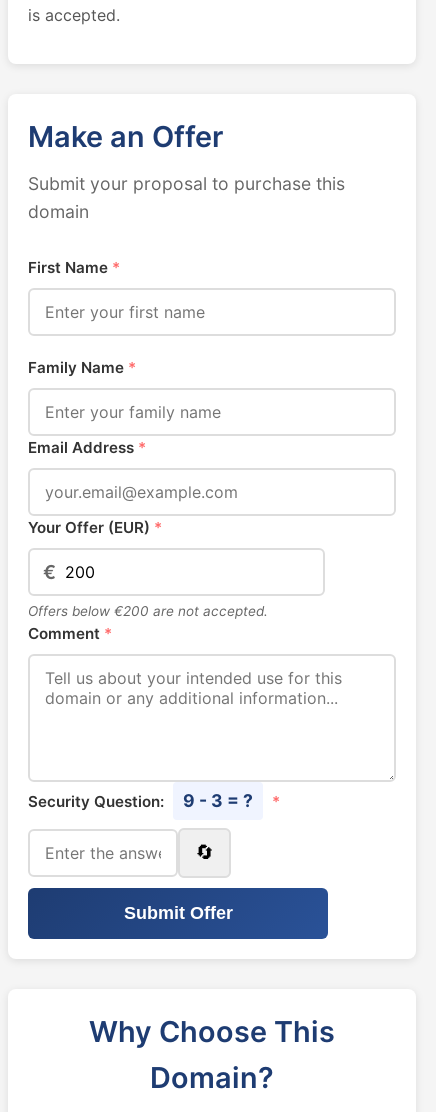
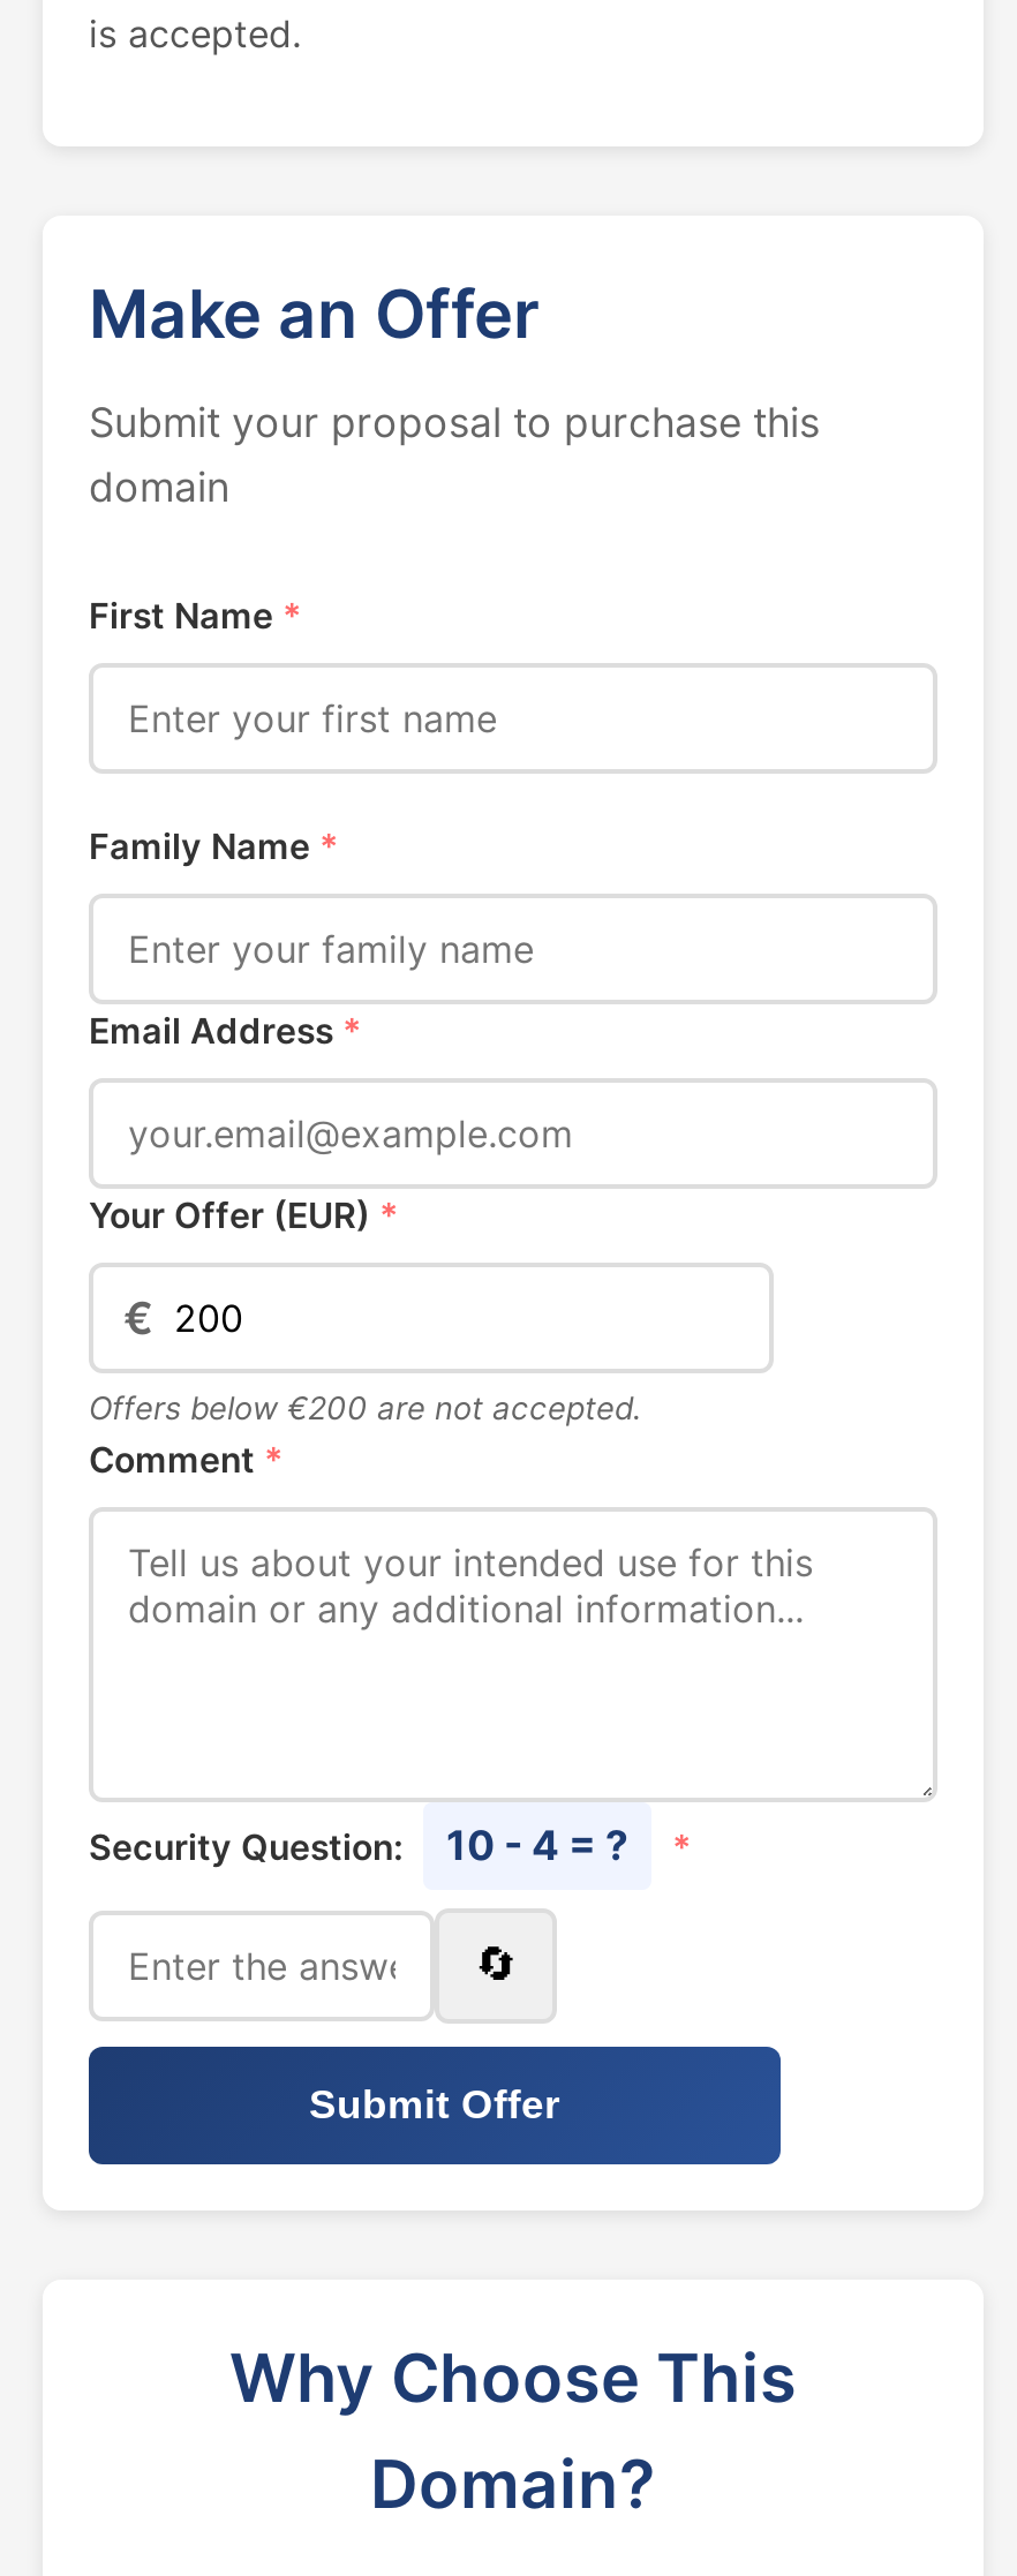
- 9 - 3 = ?
+ 10 - 4 = ?
